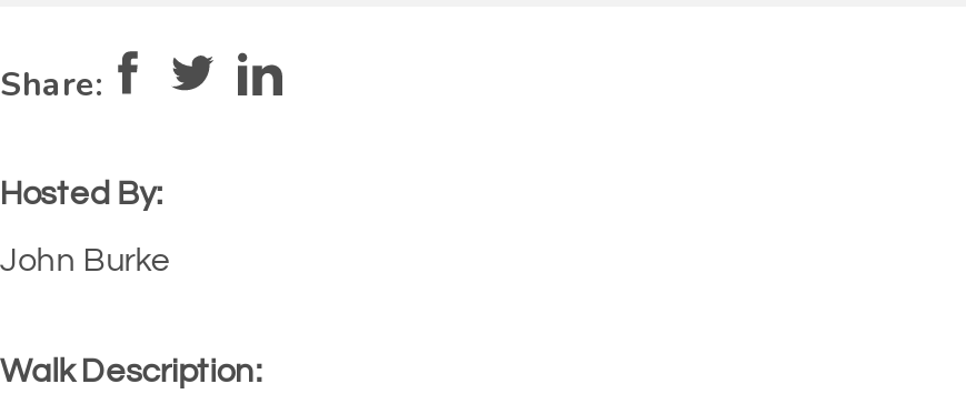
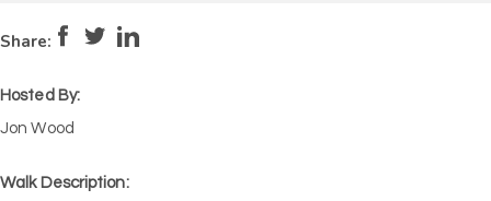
- John Burke
+ Jon Wood
